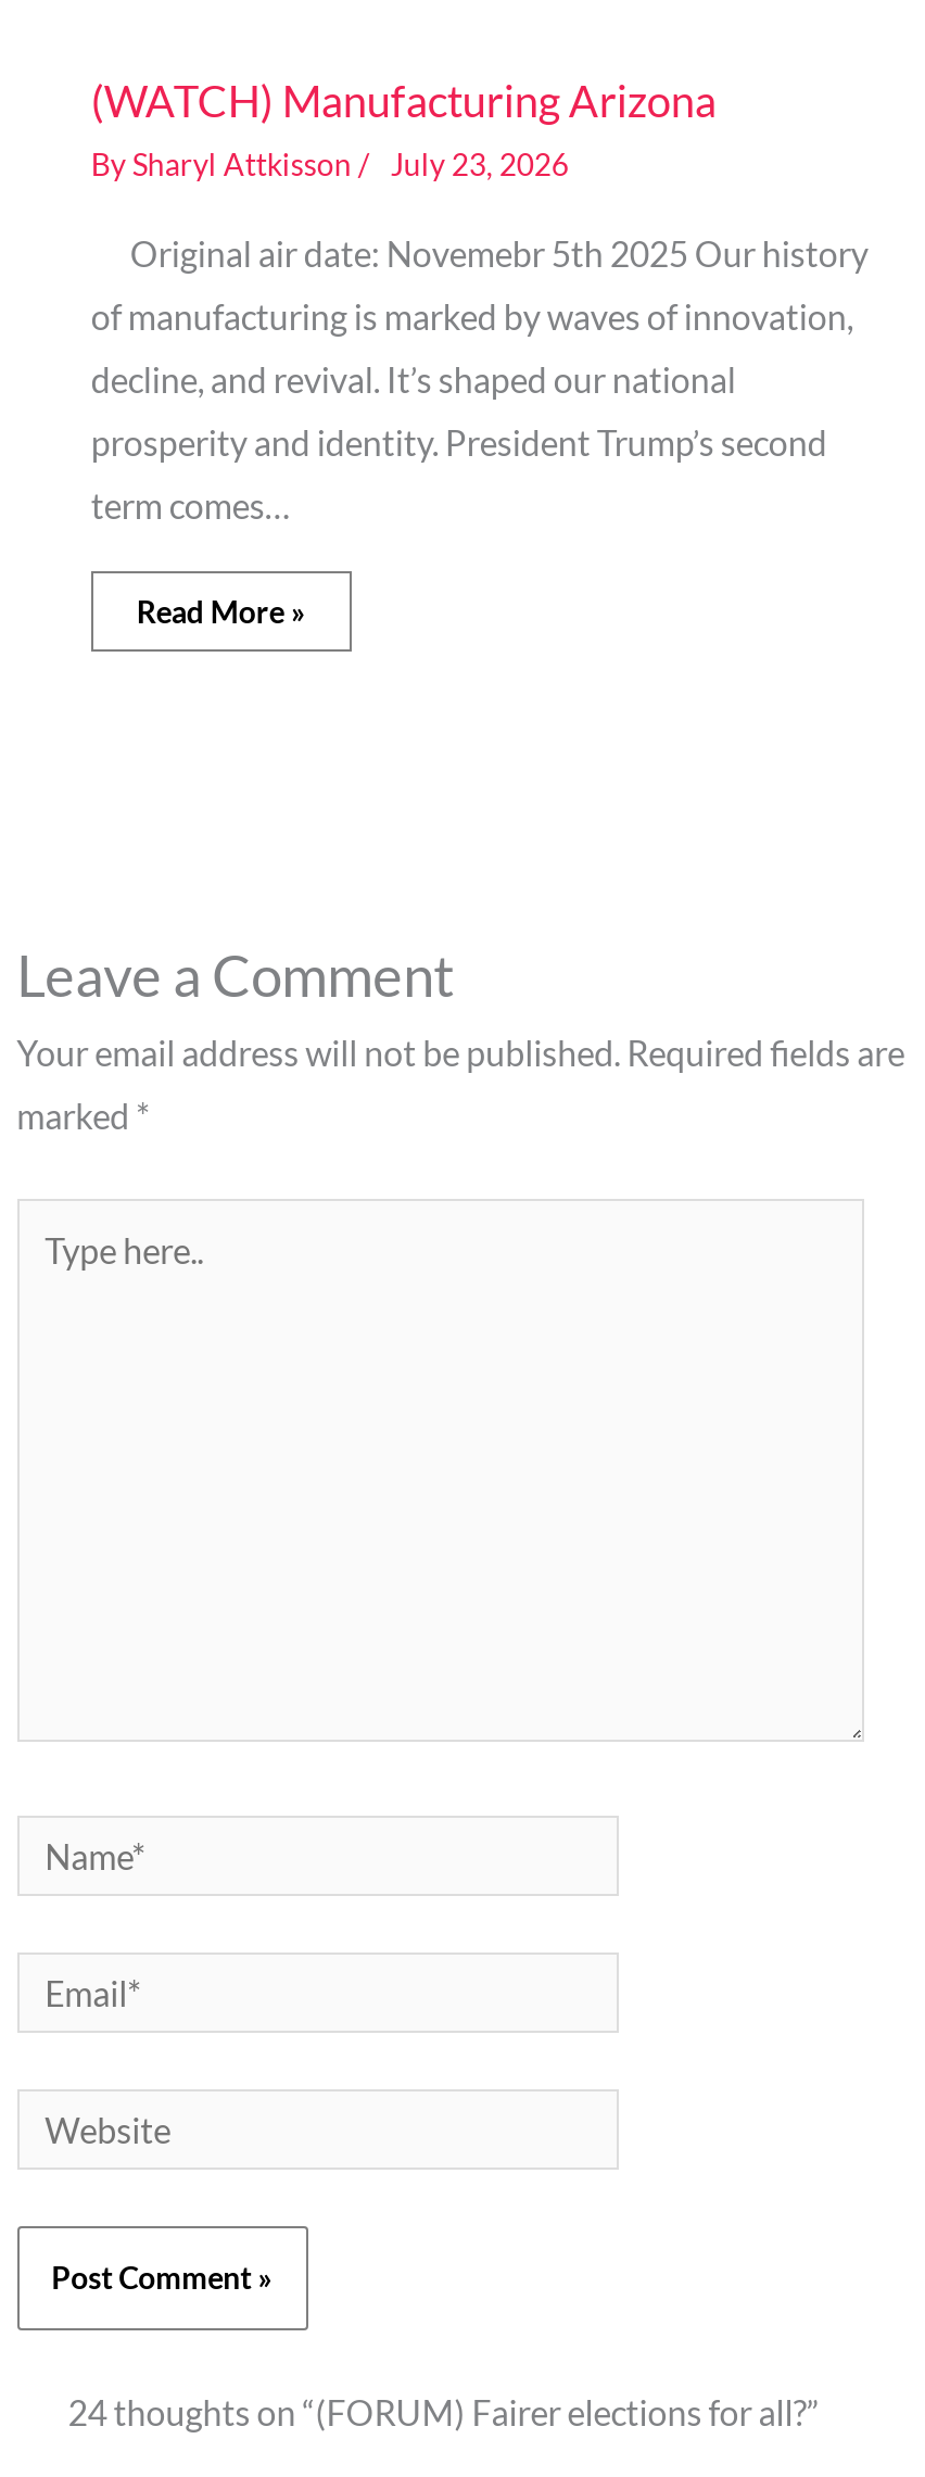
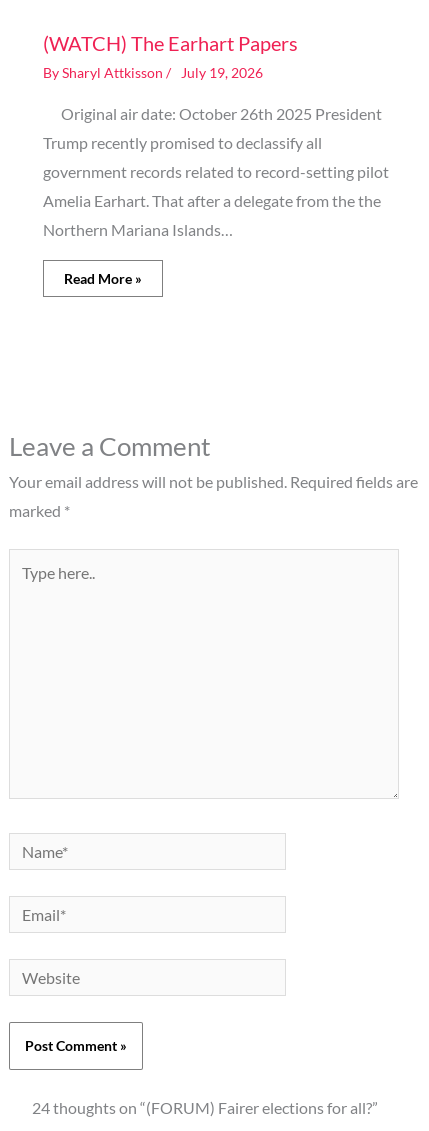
- (WATCH) Manufacturing Arizona
- By Sharyl Attkisson / July 23, 2026
+ (WATCH) The Earhart Papers
+ By Sharyl Attkisson / July 19, 2026

- Original air date: Novemebr 5th 2025 Our history
+ Original air date: October 26th 2025 President

- of manufacturing is marked by waves of innovation,
+ Trump recently promised to declassify all

- decline, and revival. It’s shaped our national
+ government records related to record-setting pilot

- prosperity and identity. President Trump’s second
+ Amelia Earhart. That after a delegate from the the

- term comes…
+ Northern Mariana Islands…
